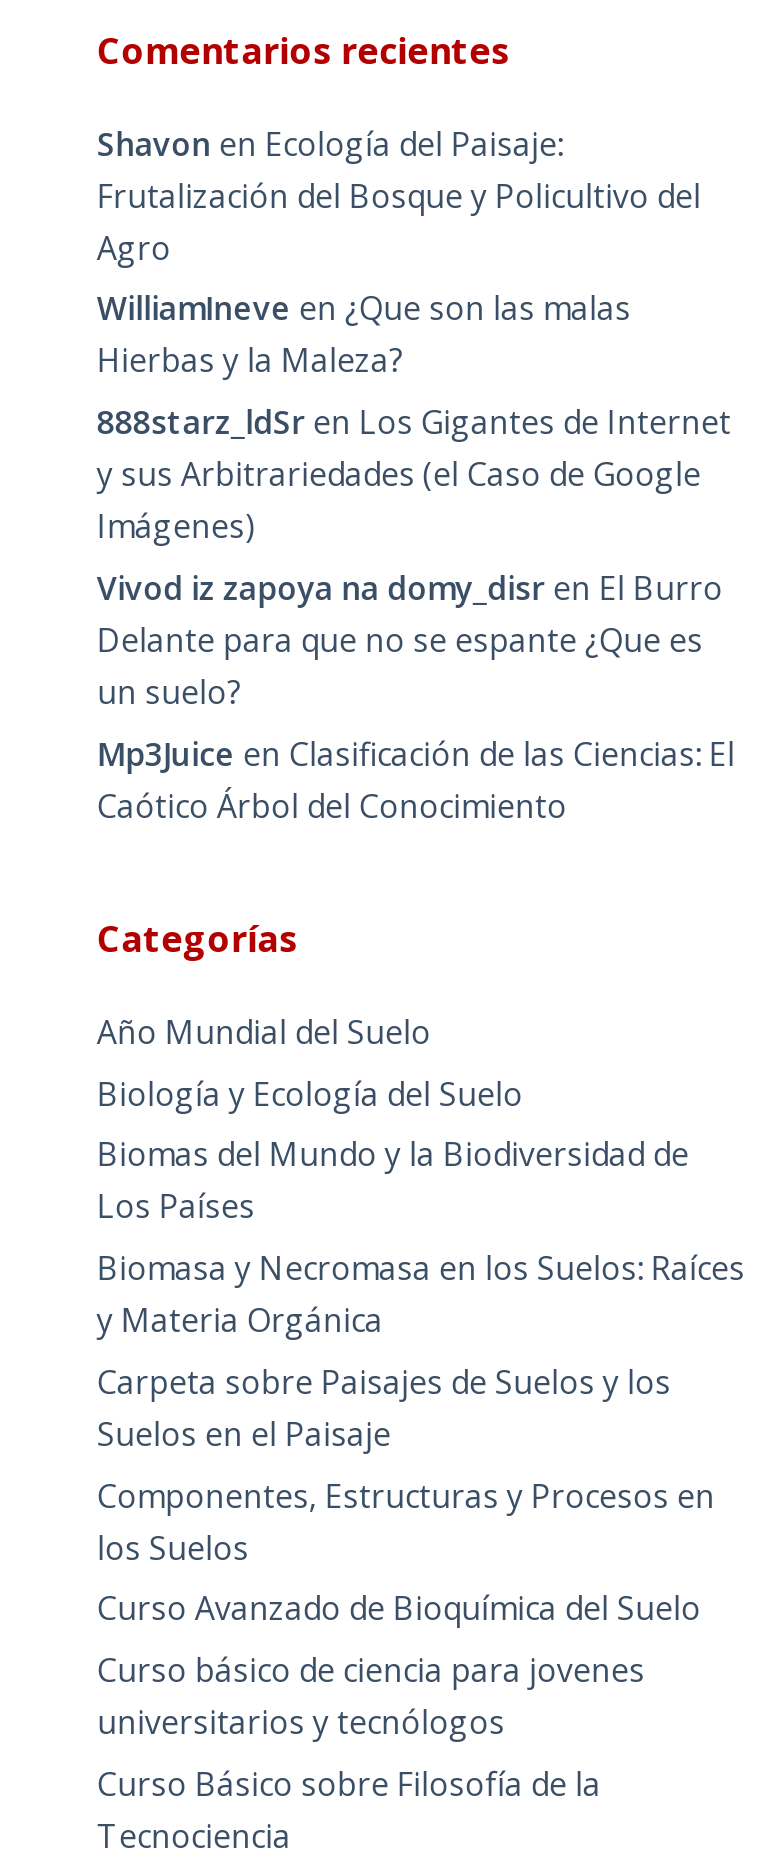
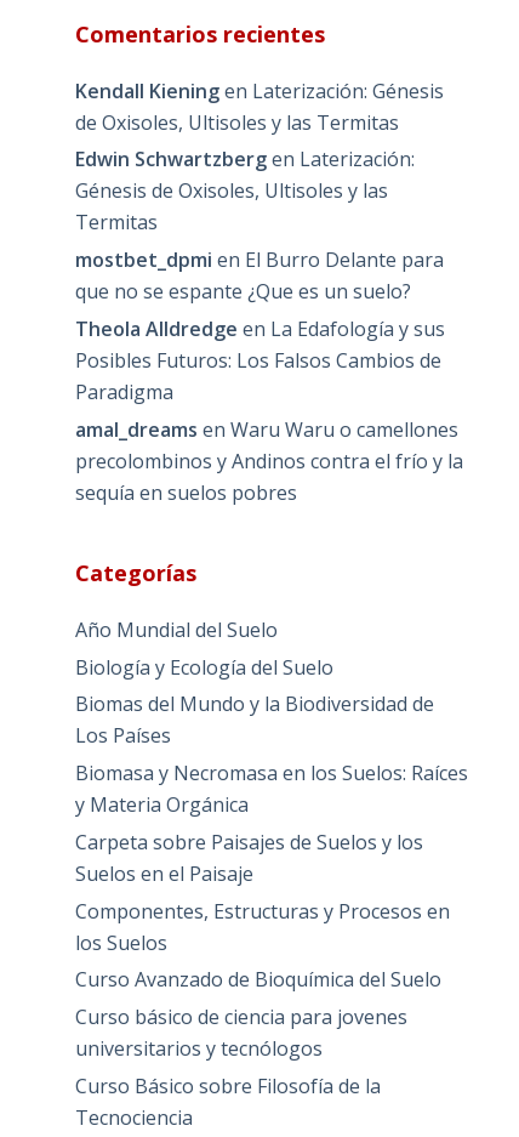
- Shavon en Ecología del Paisaje:
- Frutalización del Bosque y Policultivo del
- Agro
- WilliamIneve en ¿Que son las malas
- Hierbas y la Maleza?
- 888starz_ldSr en Los Gigantes de Internet
- y sus Arbitrariedades (el Caso de Google
- Imágenes)
- Vivod iz zapoya na domy_disr en El Burro
- Delante para que no se espante ¿Que es
- un suelo?
- Mp3Juice en Clasificación de las Ciencias: El
- Caótico Árbol del Conocimiento
+ Kendall Kiening en Laterización: Génesis
+ de Oxisoles, Ultisoles y las Termitas
+ Edwin Schwartzberg en Laterización:
+ Génesis de Oxisoles, Ultisoles y las
+ Termitas
+ mostbet_dpmi en El Burro Delante para
+ que no se espante ¿Que es un suelo?
+ Theola Alldredge en La Edafología y sus
+ Posibles Futuros: Los Falsos Cambios de
+ Paradigma
+ amal_dreams en Waru Waru o camellones
+ precolombinos y Andinos contra el frío y la
+ sequía en suelos pobres
